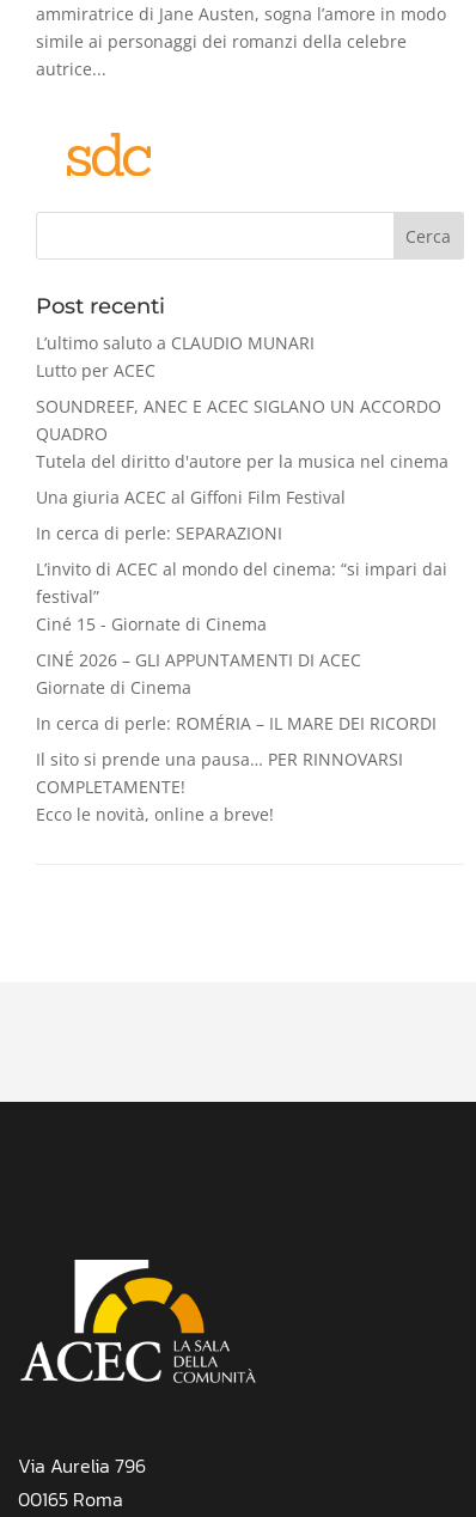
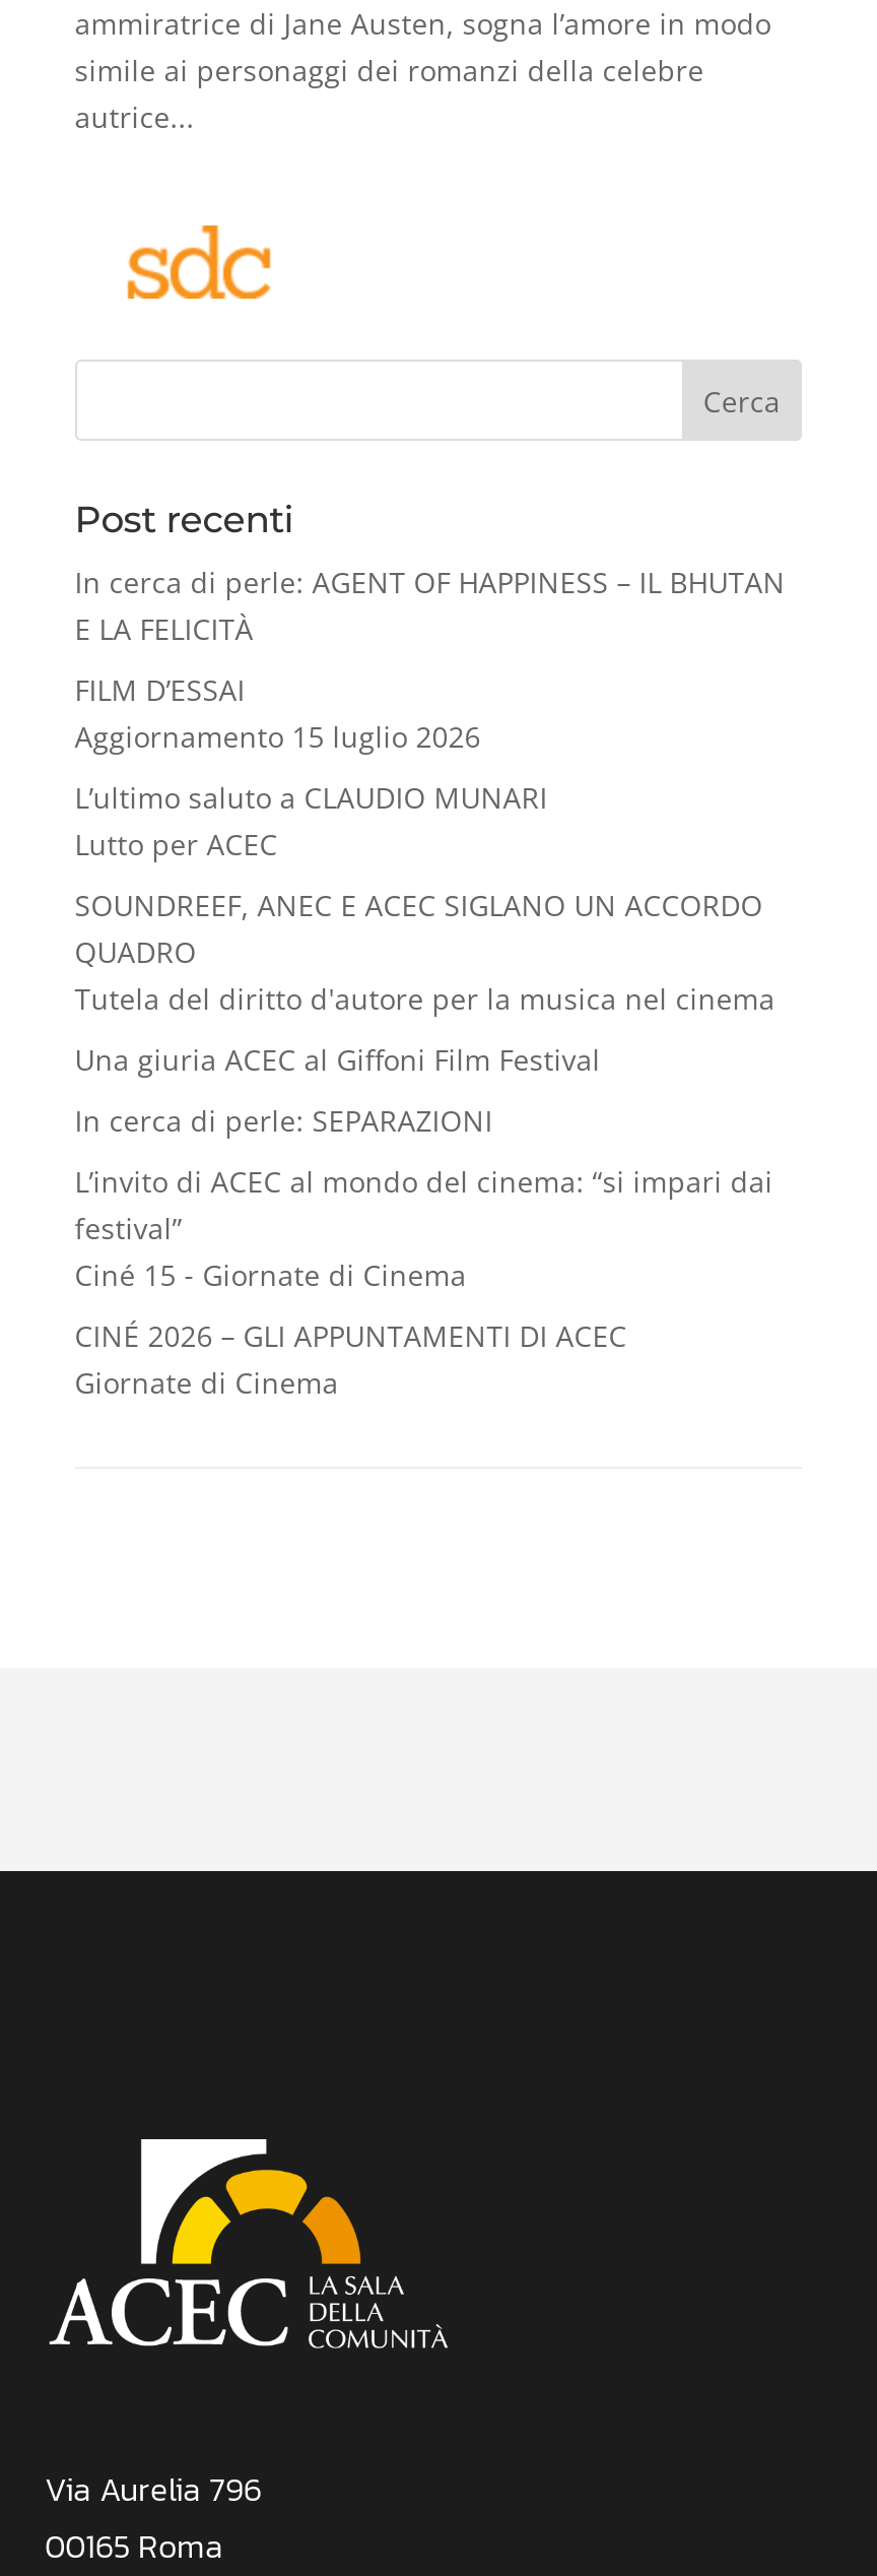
+ In cerca di perle: AGENT OF HAPPINESS – IL BHUTAN
+ E LA FELICITÀ
+ FILM D’ESSAI
+ Aggiornamento 15 luglio 2026

moved down: L’ultimo saluto a CLAUDIO MUNARI | Lutto per ACEC | SOUNDREEF, ANEC E ACEC SIGLANO UN ACCORDO | ... | CINÉ 2026 – GLI APPUNTAMENTI DI ACEC | Giornate di Cinema

- In cerca di perle: ROMÉRIA – IL MARE DEI RICORDI
- Il sito si prende una pausa… PER RINNOVARSI
- COMPLETAMENTE!
- Ecco le novità, online a breve!
